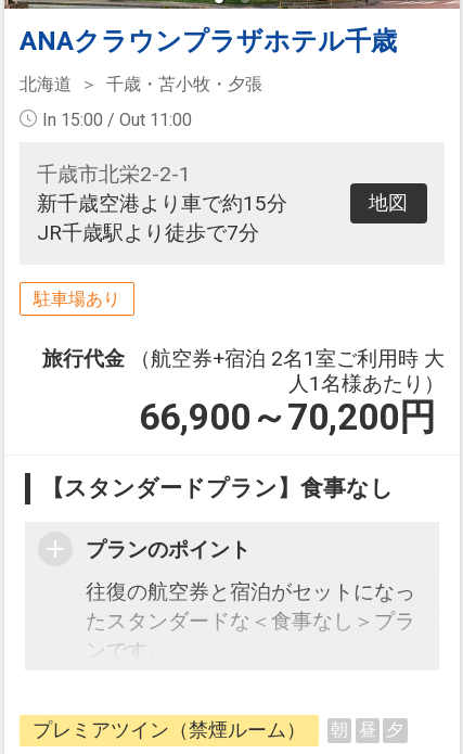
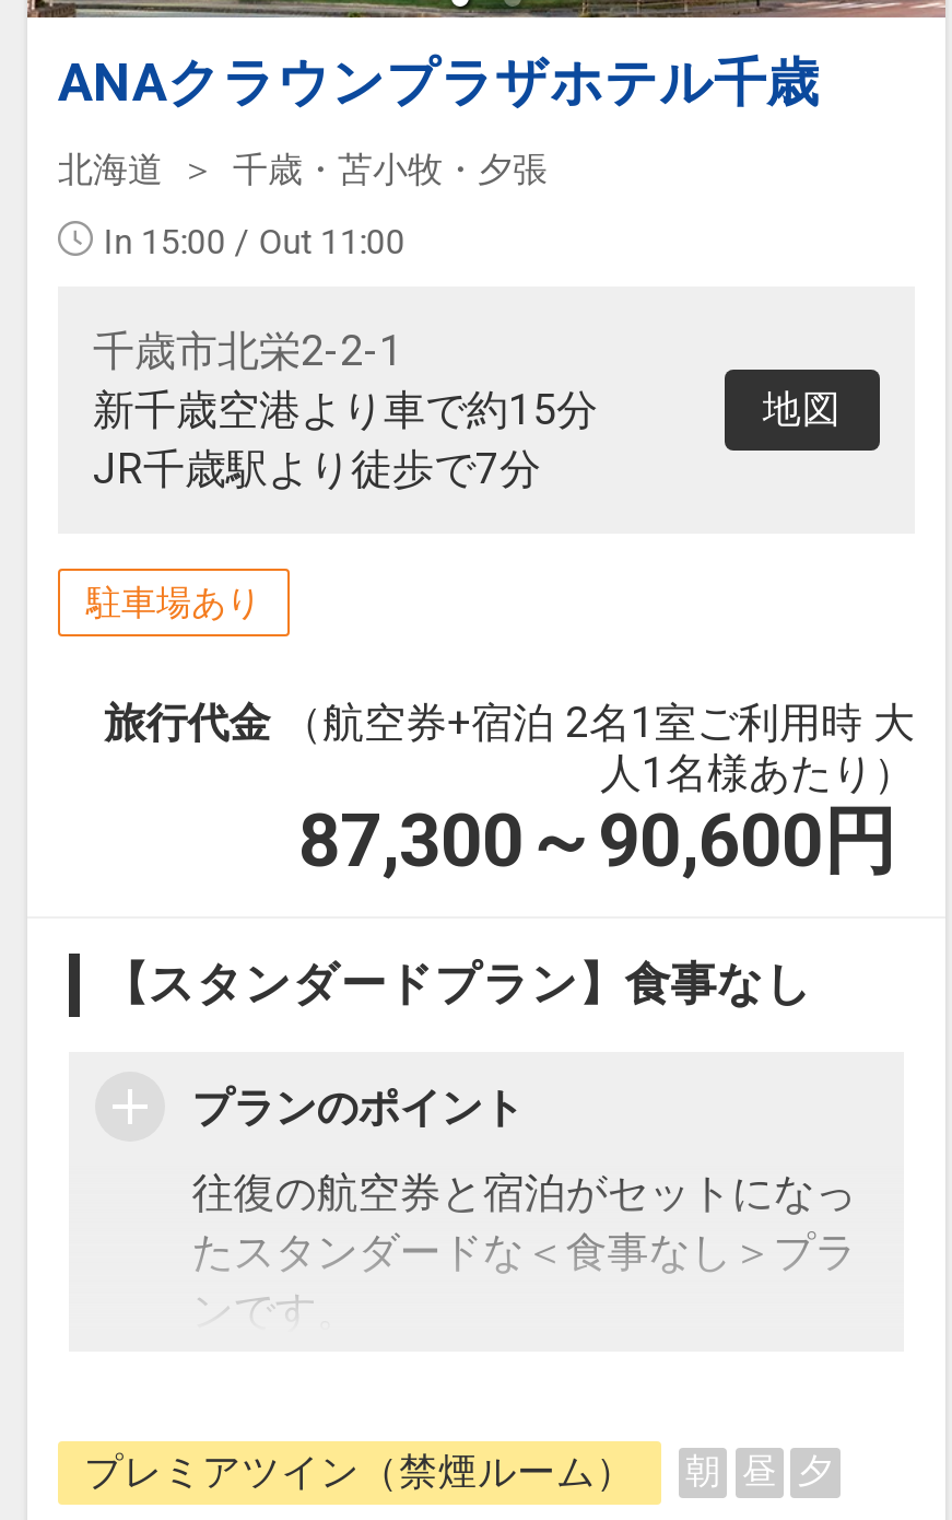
- 66,900～70,200円
+ 87,300～90,600円
